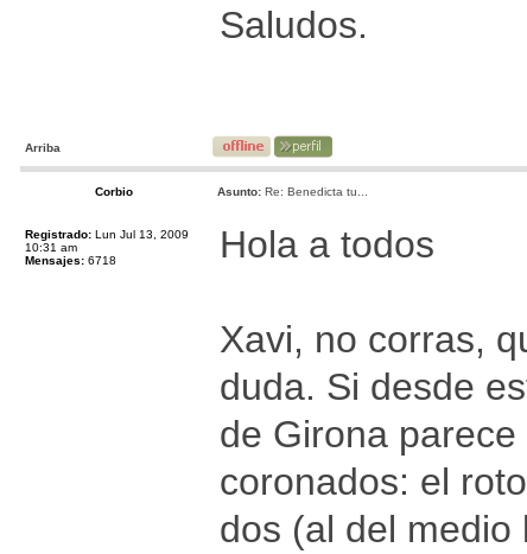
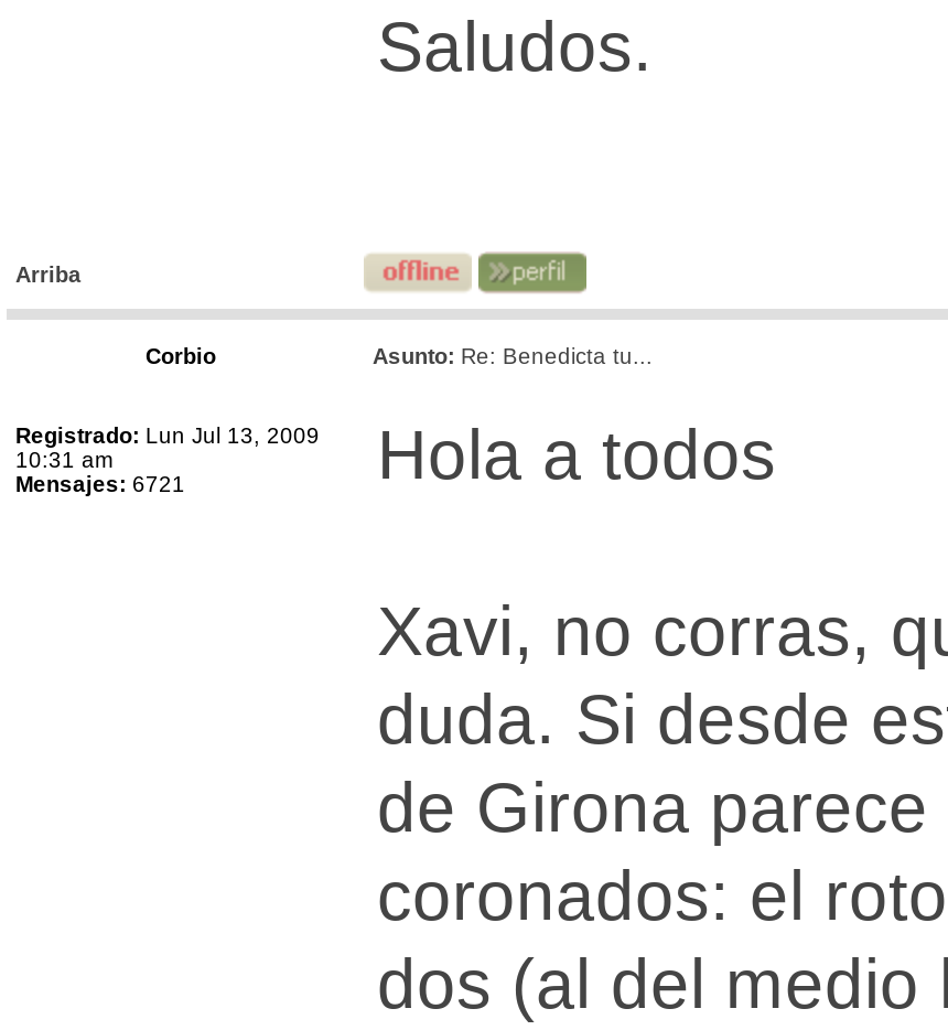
- Mensajes: 6718
+ Mensajes: 6721
